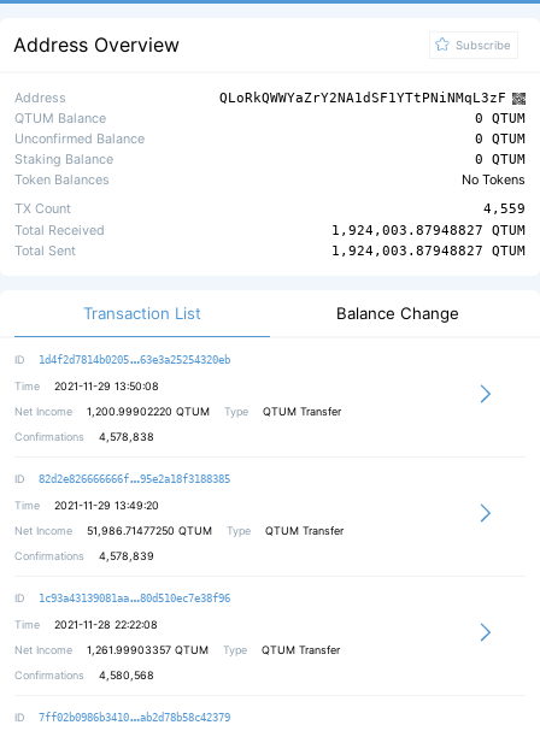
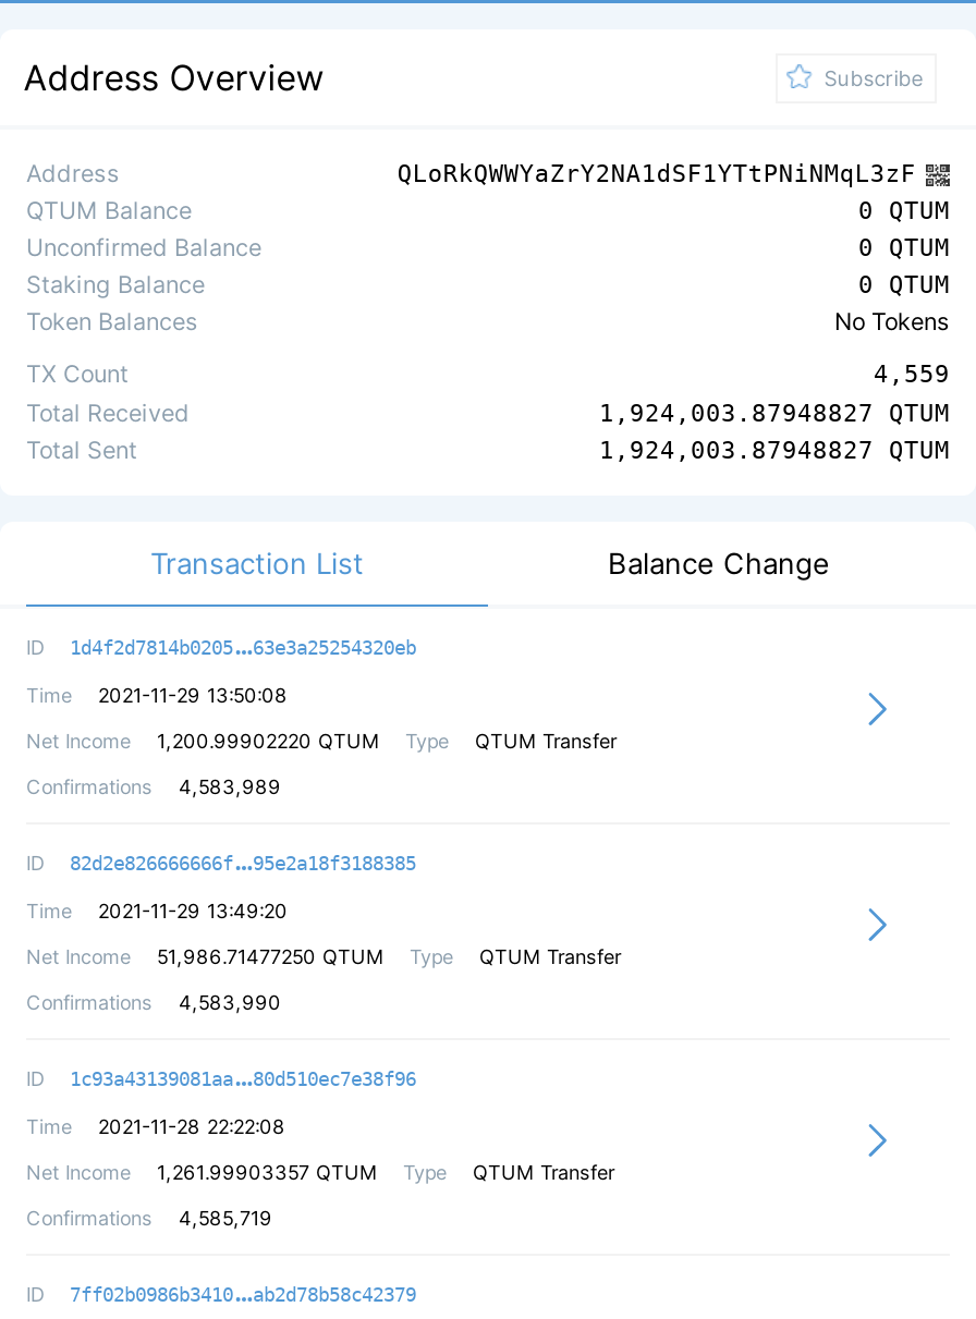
- Confirmations 4,578,838
+ Confirmations 4,583,989

- Confirmations 4,578,839
+ Confirmations 4,583,990

- Confirmations 4,580,568
+ Confirmations 4,585,719
